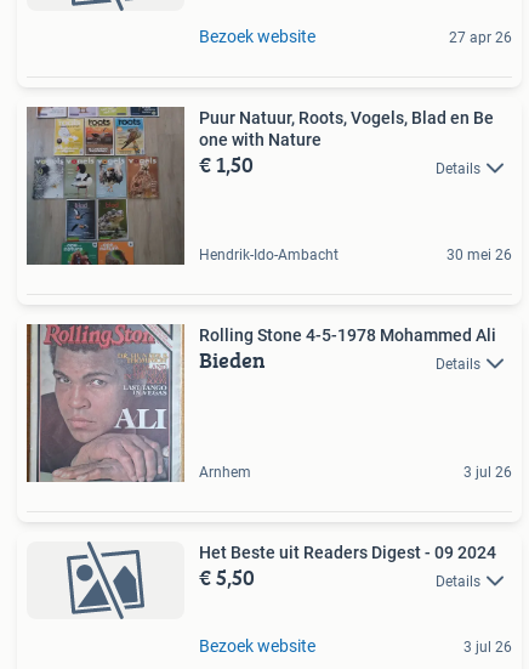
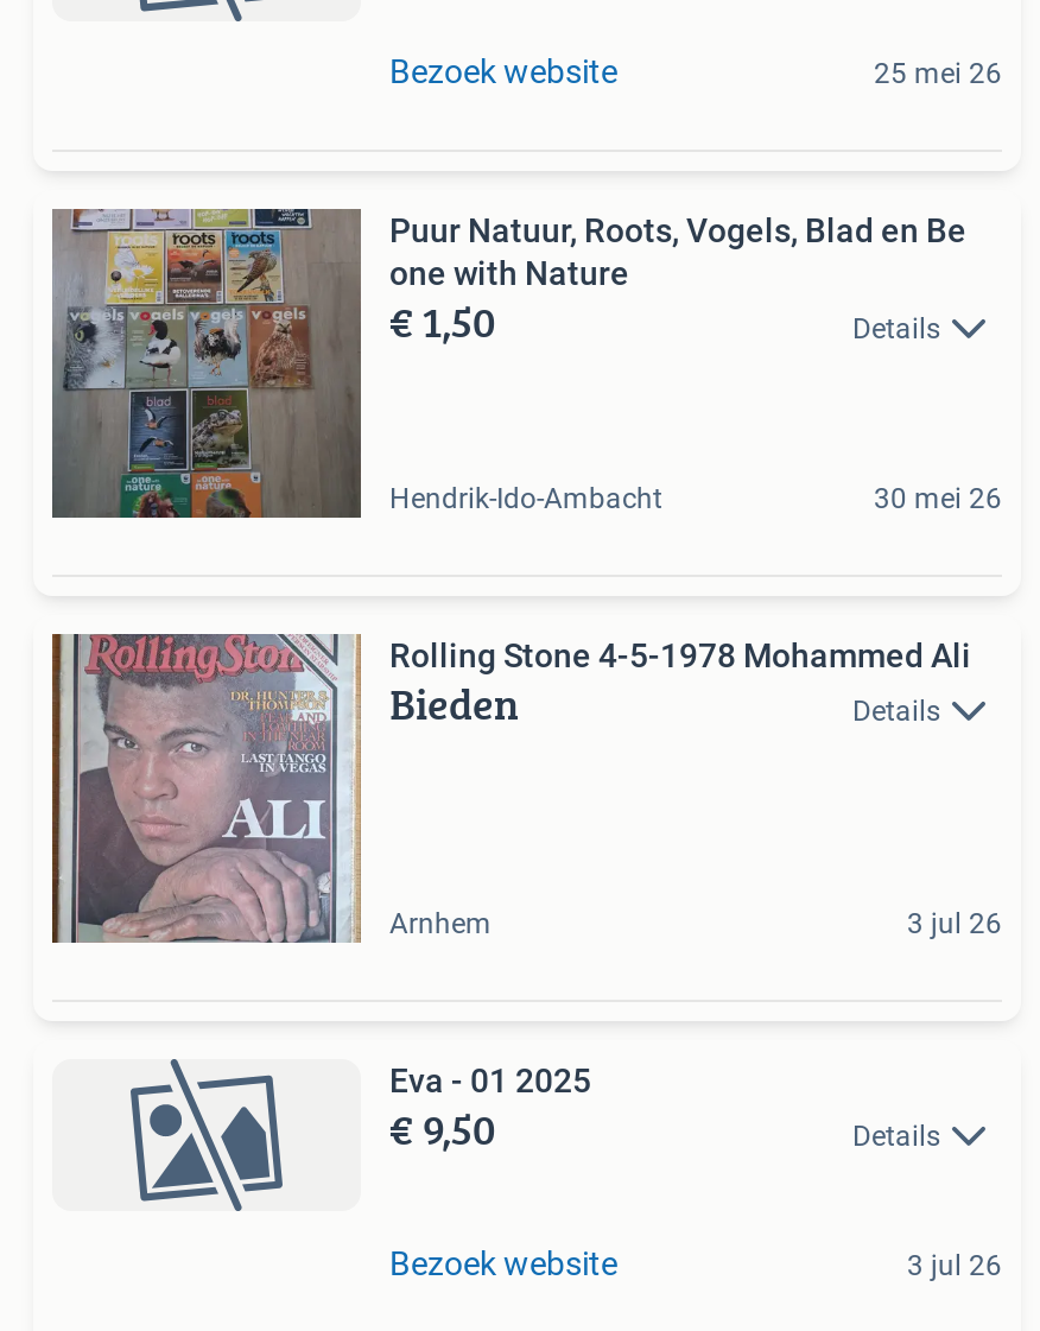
- 27 apr 26
+ 25 mei 26

- Het Beste uit Readers Digest - 09 2024
- € 5,50
+ Eva - 01 2025
+ € 9,50
